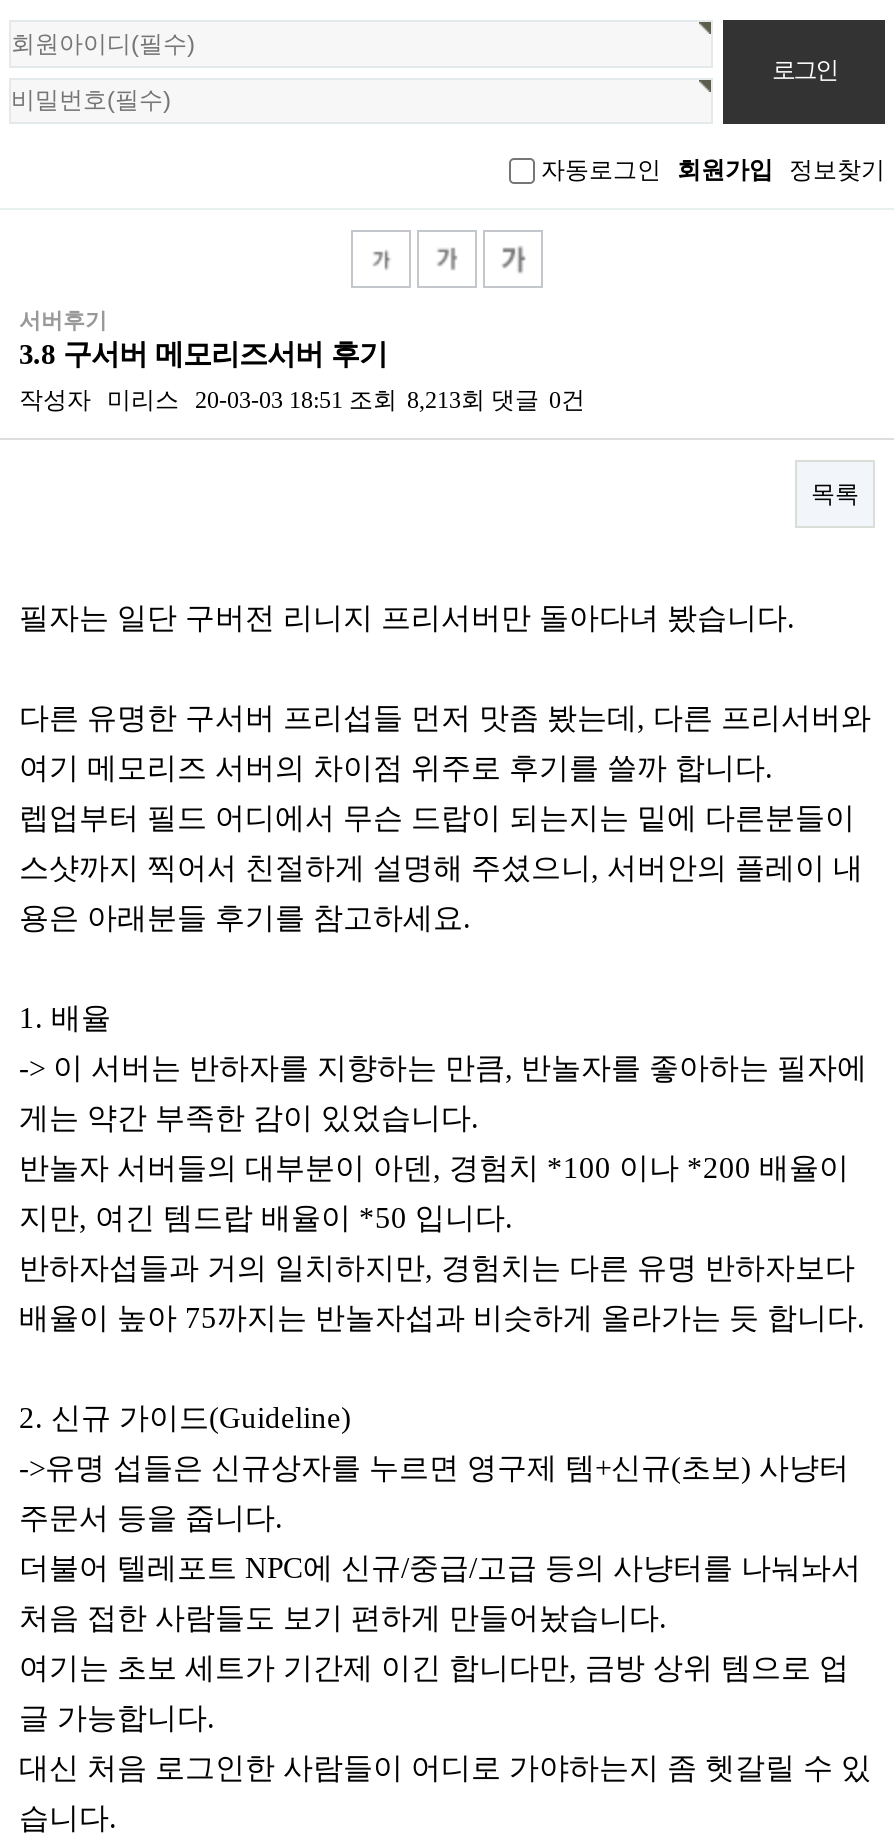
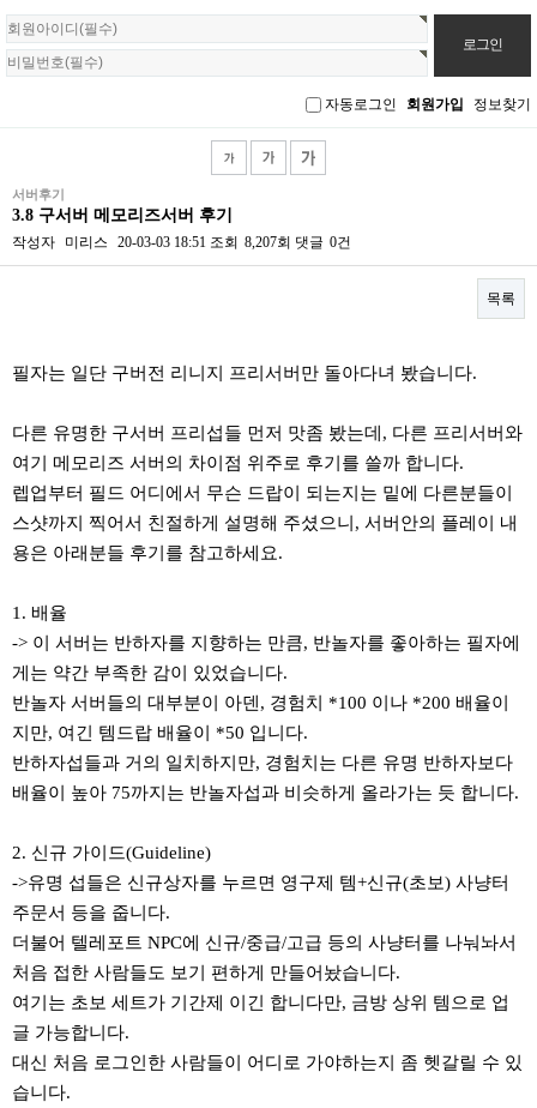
- 작성자 미리스 20-03-03 18:51 조회 8,213회 댓글 0건
+ 작성자 미리스 20-03-03 18:51 조회 8,207회 댓글 0건
